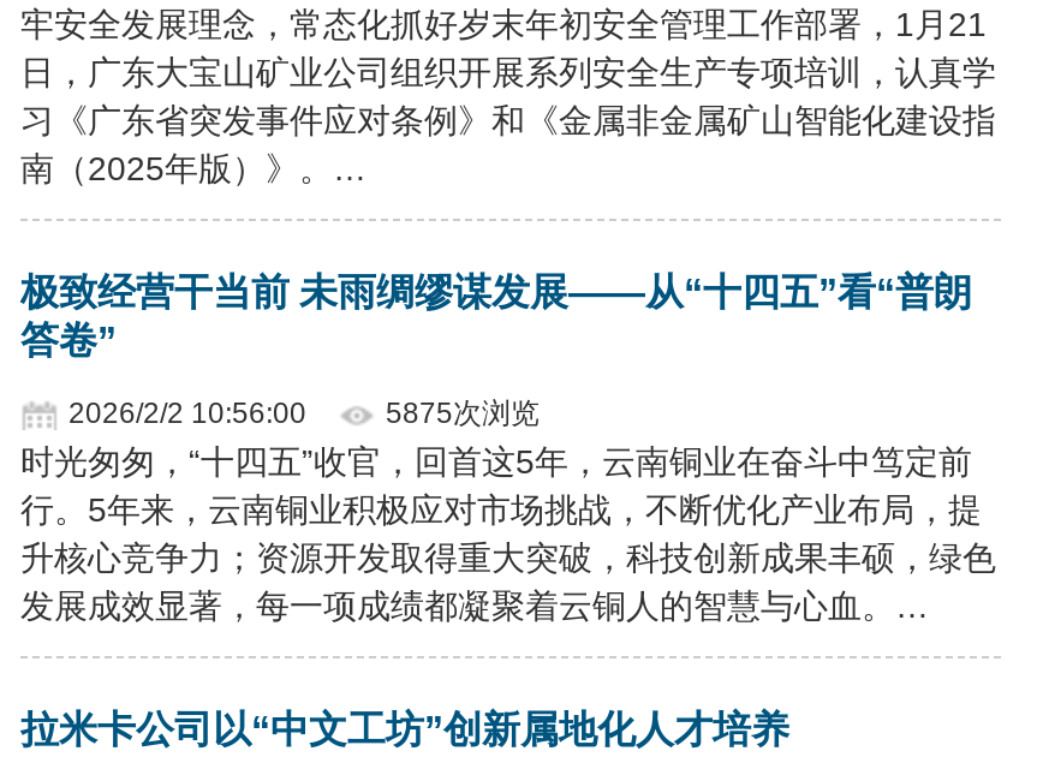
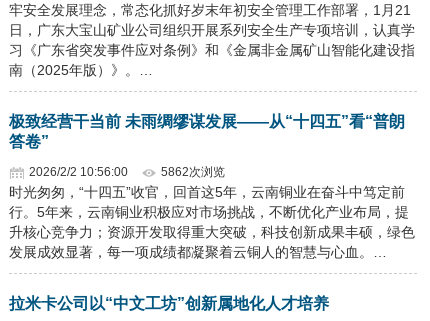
- 5875次浏览
+ 5862次浏览
